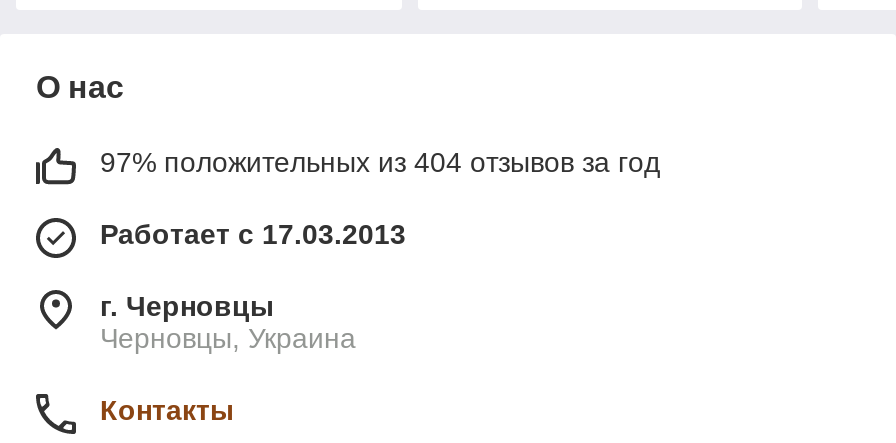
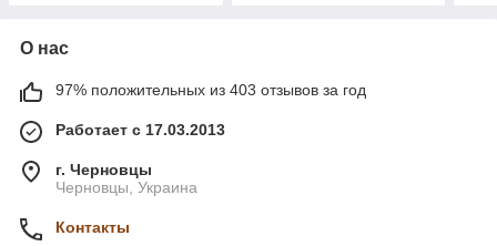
- 97% положительных из 404 отзывов за год
+ 97% положительных из 403 отзывов за год
